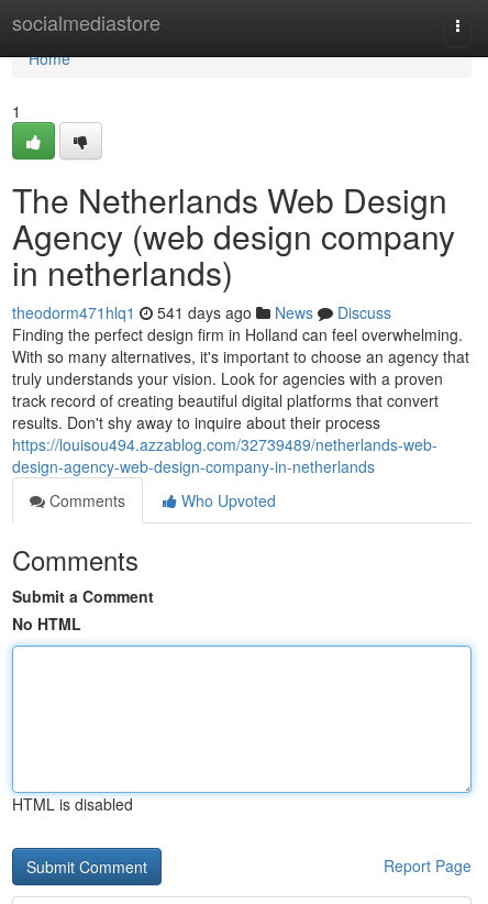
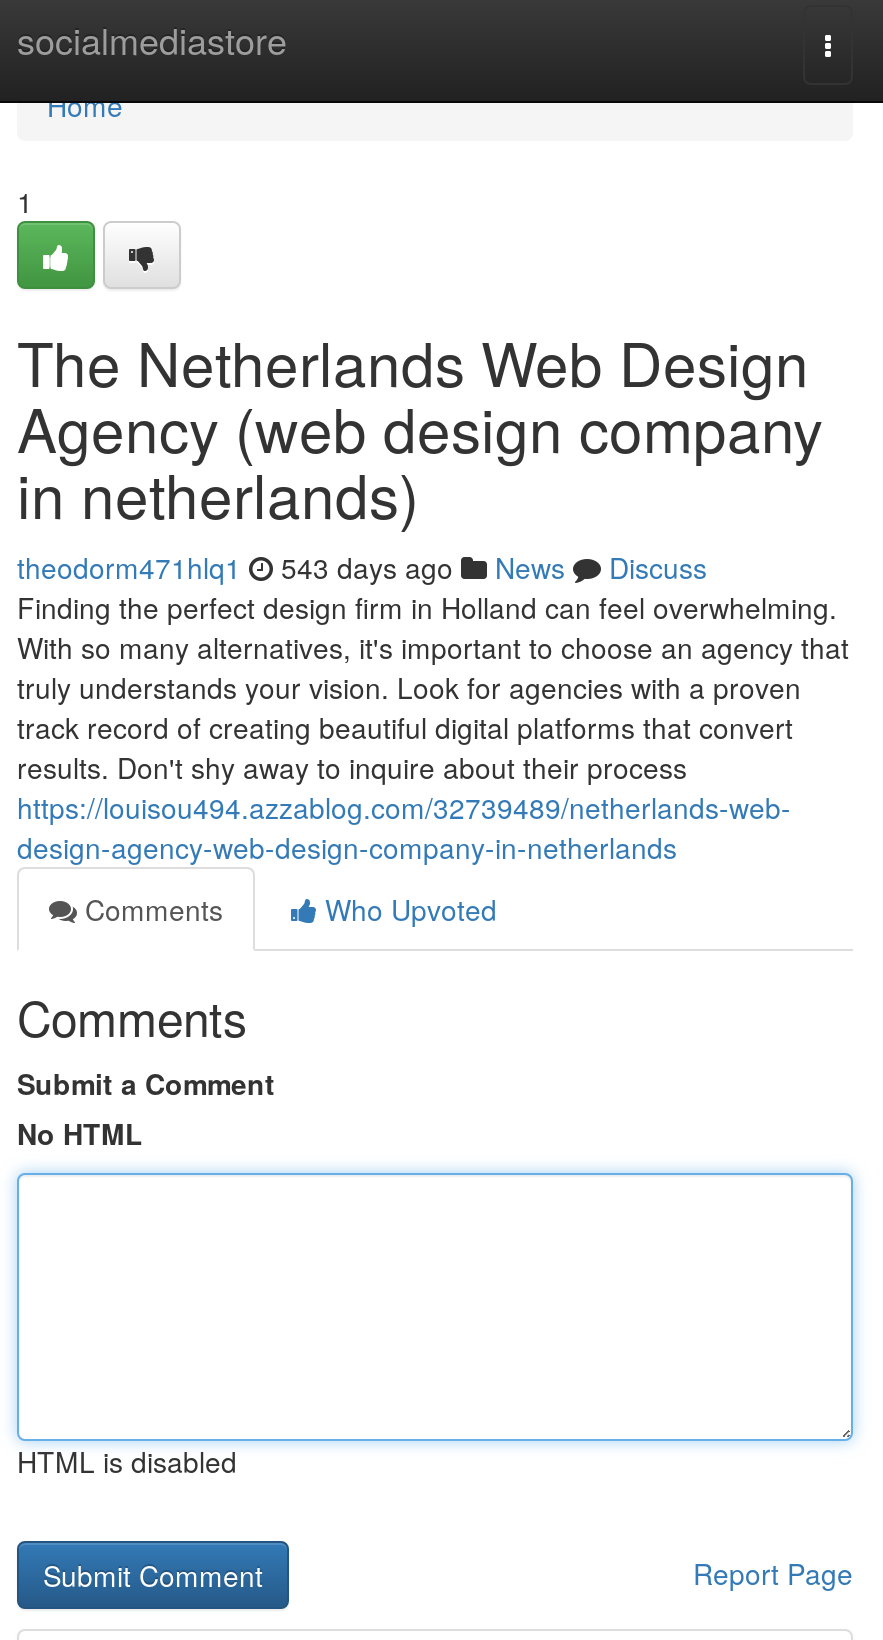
- theodorm471hlq1 541 days ago News Discuss
+ theodorm471hlq1 543 days ago News Discuss
